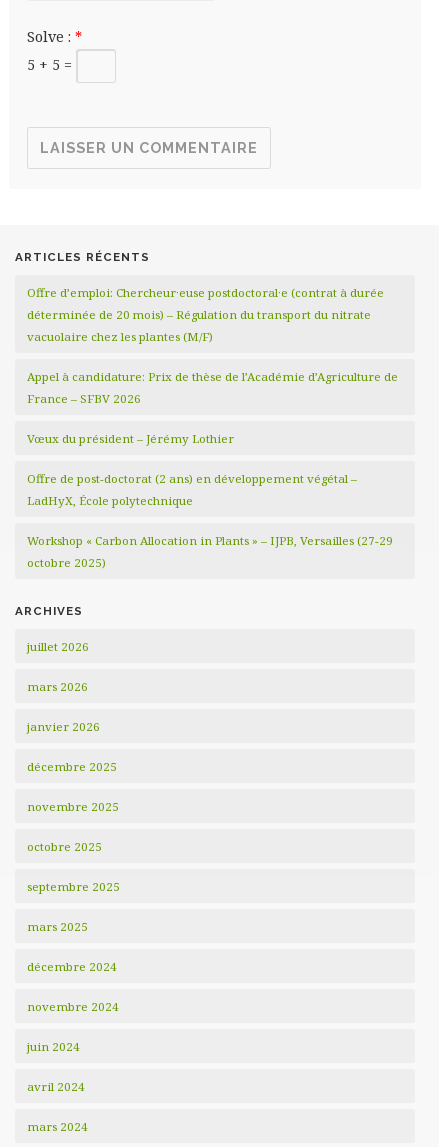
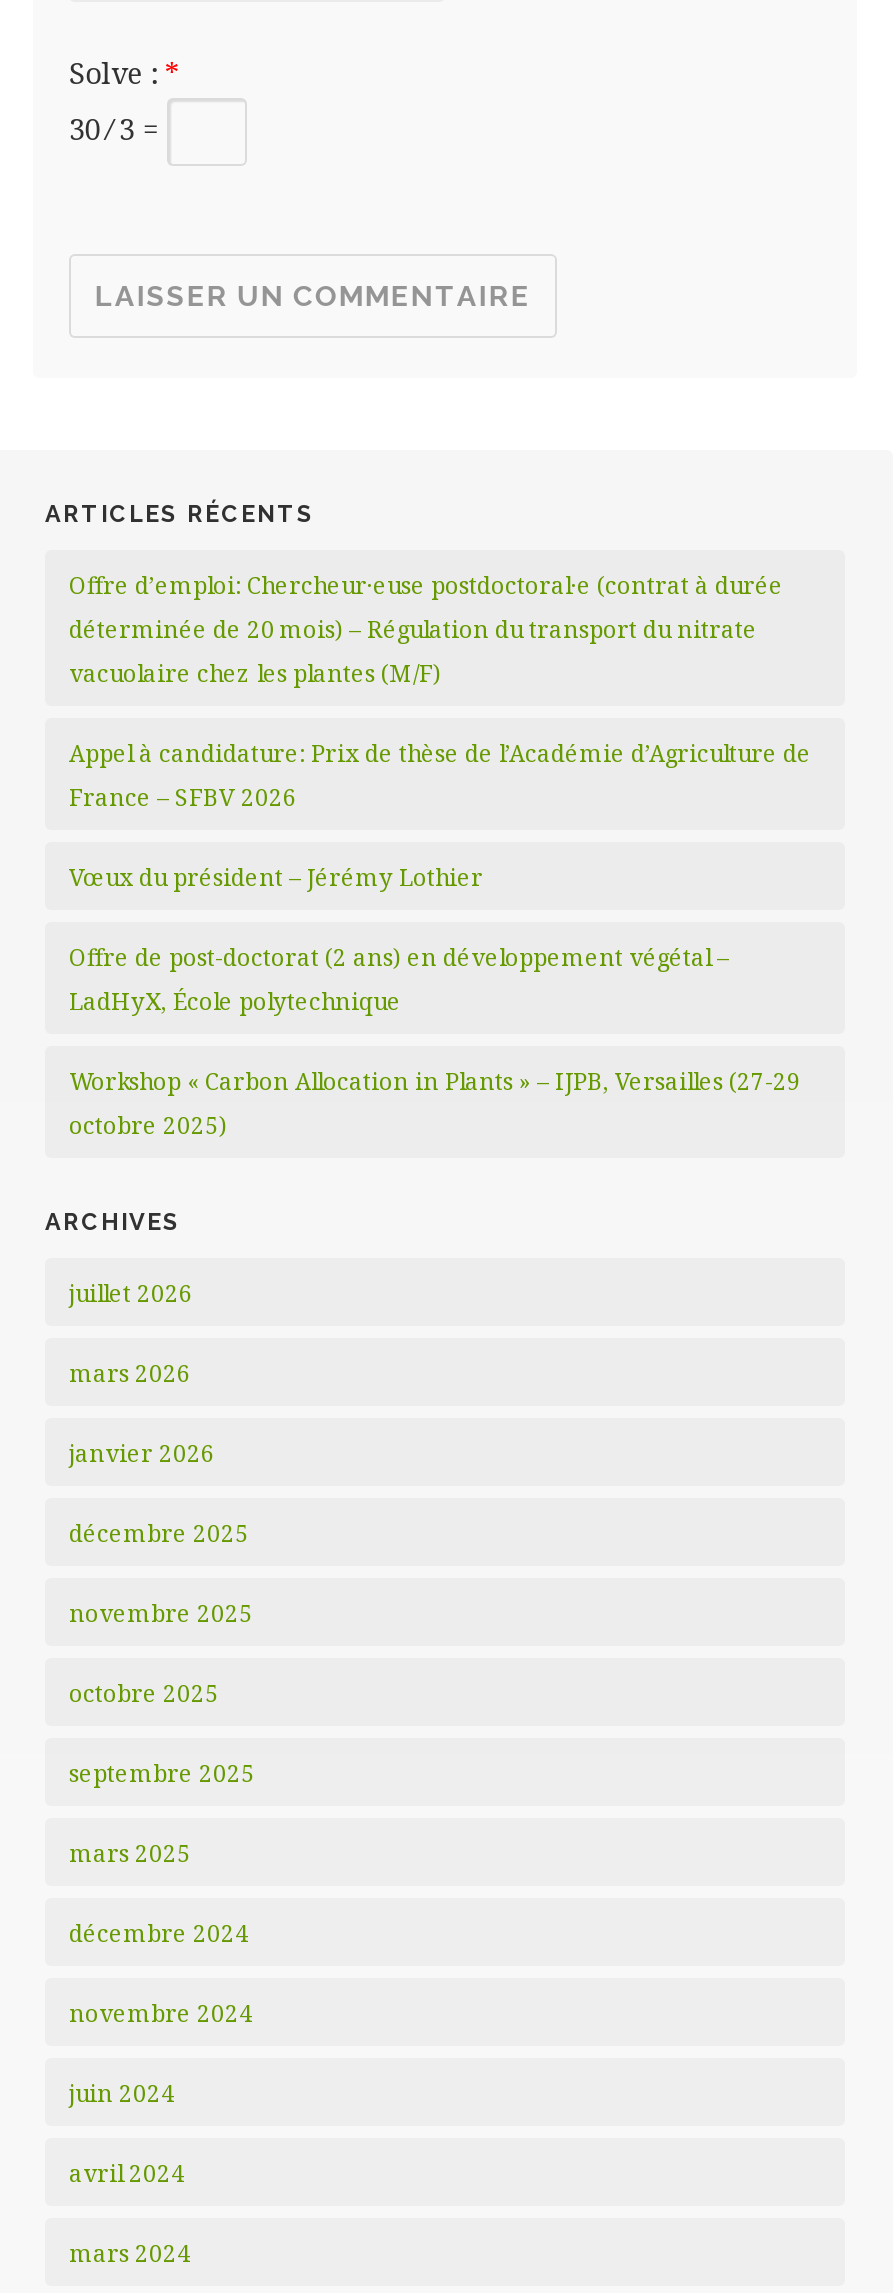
- 5 + 5 =
+ 30 ⁄ 3 =
